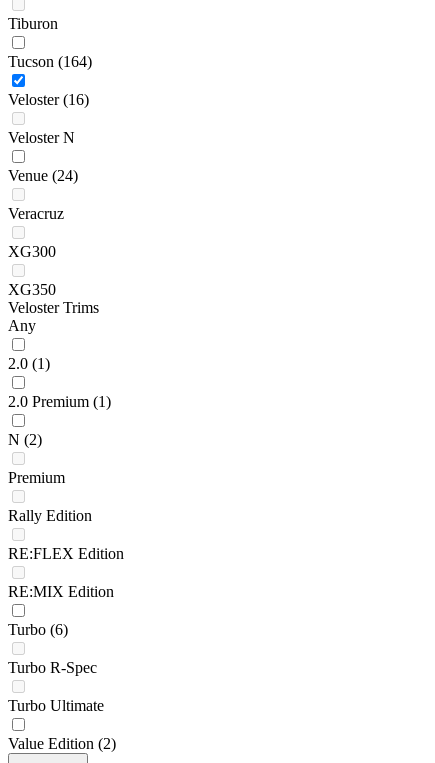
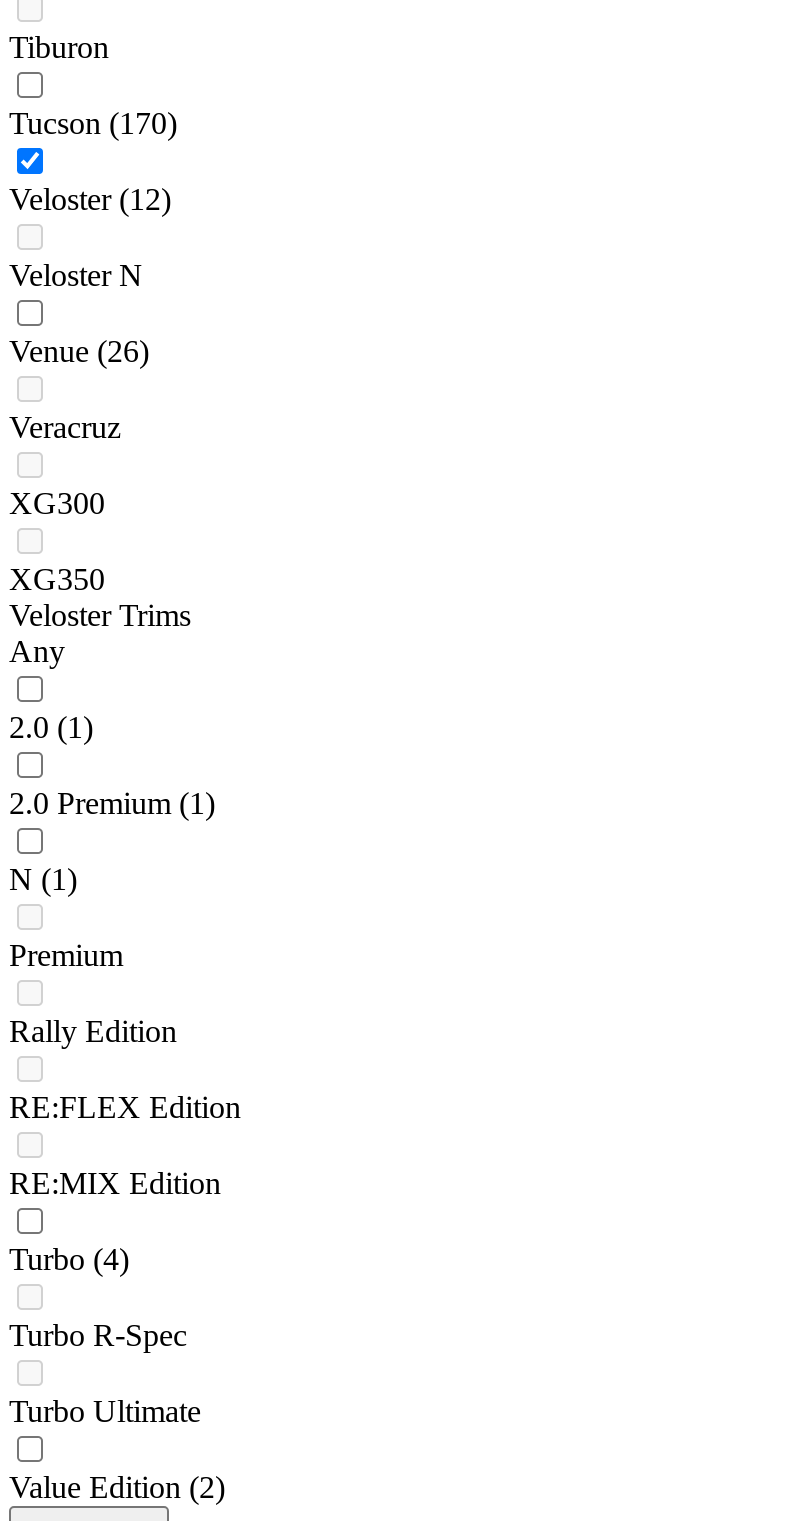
- Tucson (164)
+ Tucson (170)

- Veloster (16)
+ Veloster (12)

- Venue (24)
+ Venue (26)

- N (2)
+ N (1)

- Turbo (6)
+ Turbo (4)
